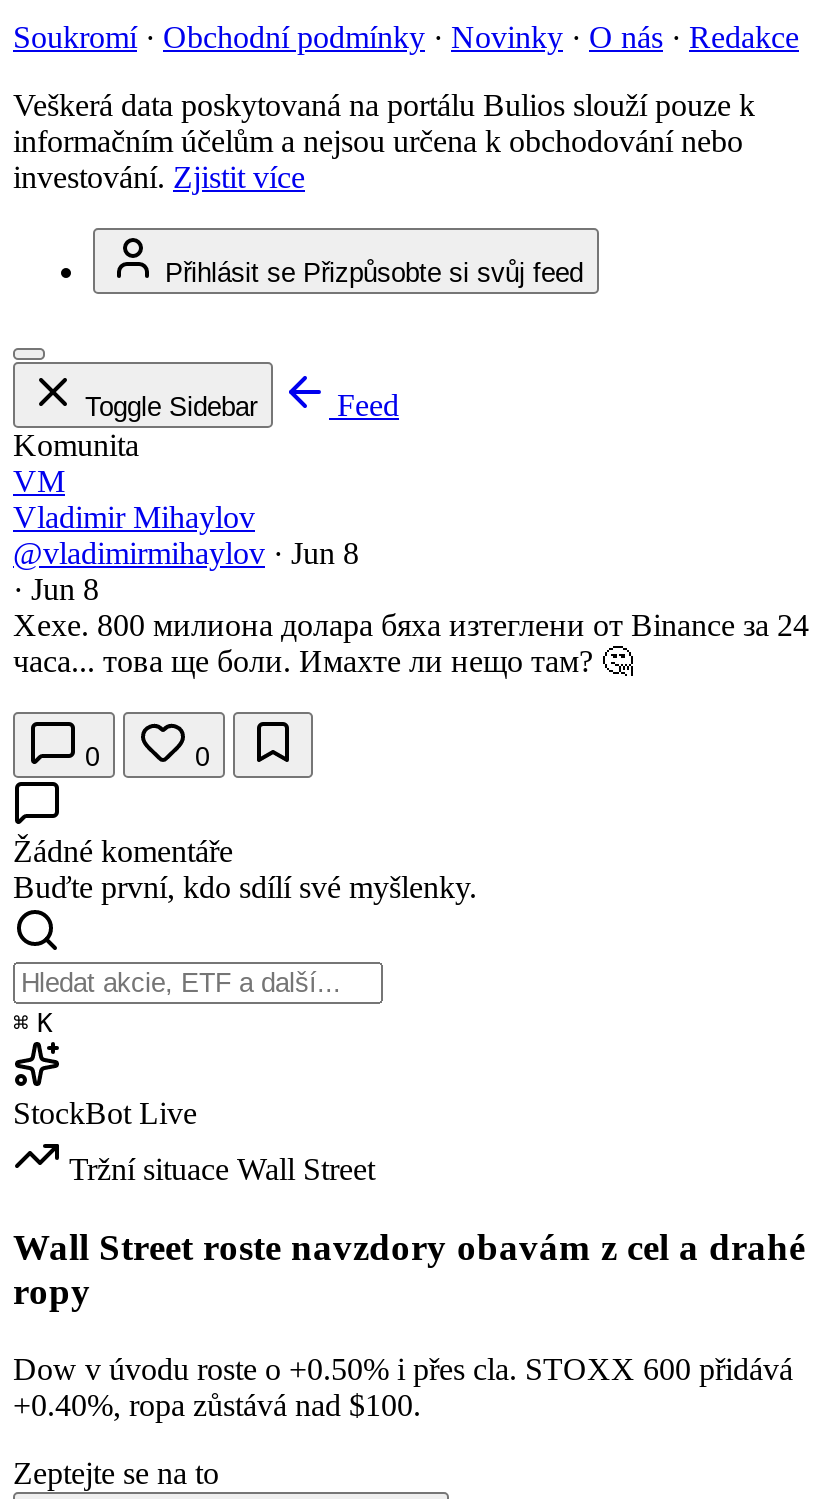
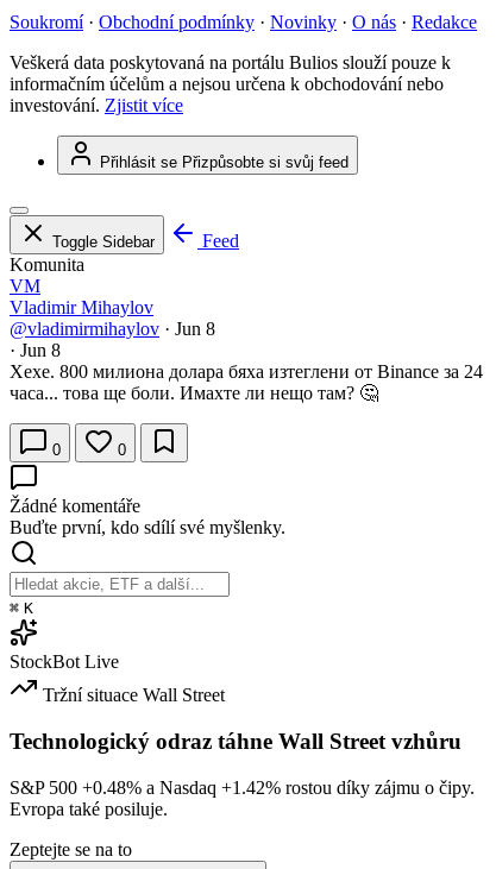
- Wall Street roste navzdory obavám z cel a drahé
- ropy
+ Technologický odraz táhne Wall Street vzhůru

- Dow v úvodu roste o +0.50% i přes cla. STOXX 600 přidává
- +0.40%, ropa zůstává nad $100.
+ S&P 500 +0.48% a Nasdaq +1.42% rostou díky zájmu o čipy.
+ Evropa také posiluje.
